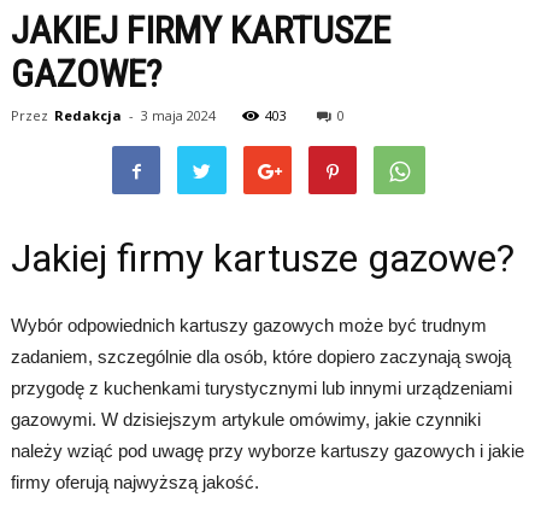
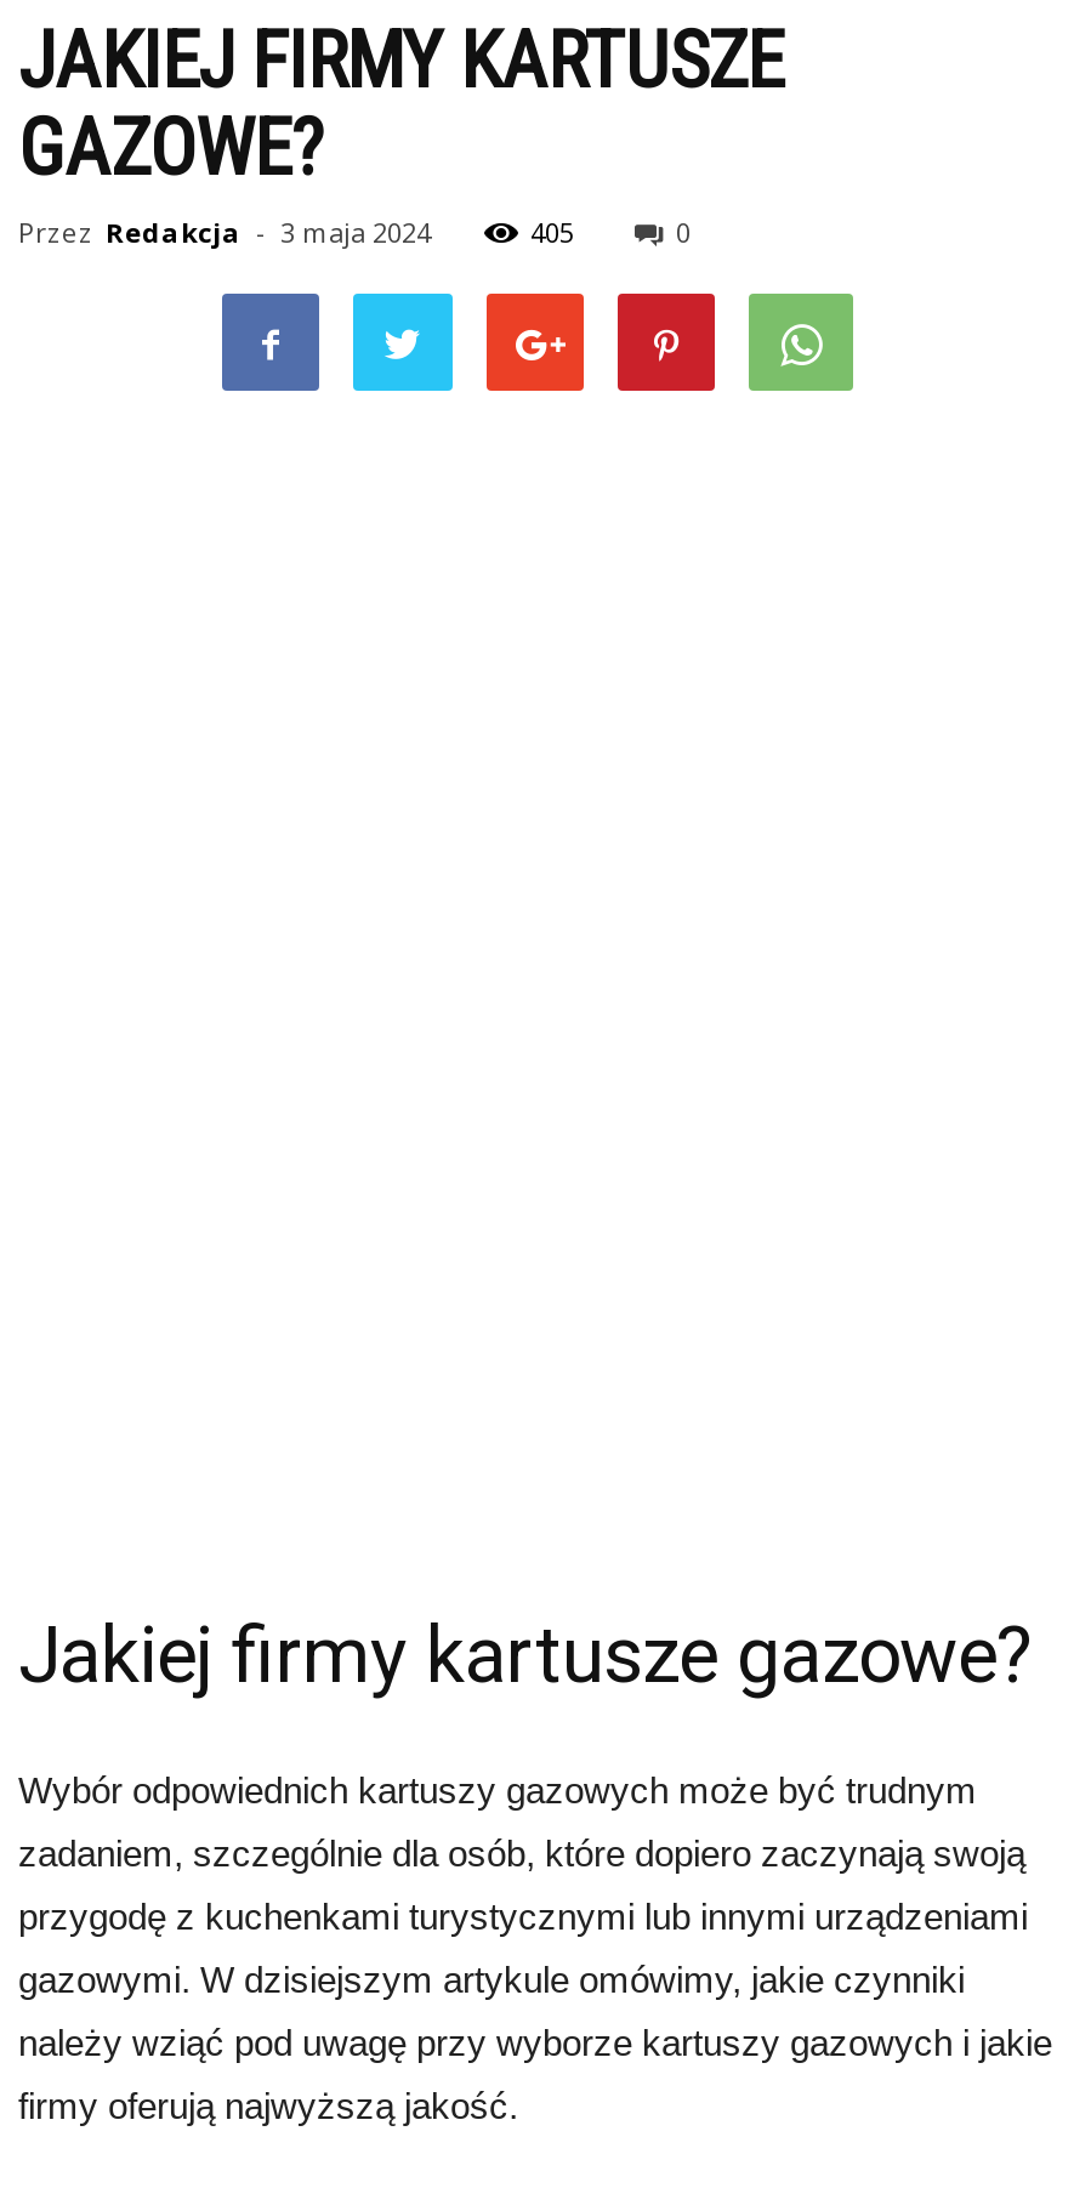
- 403
+ 405
